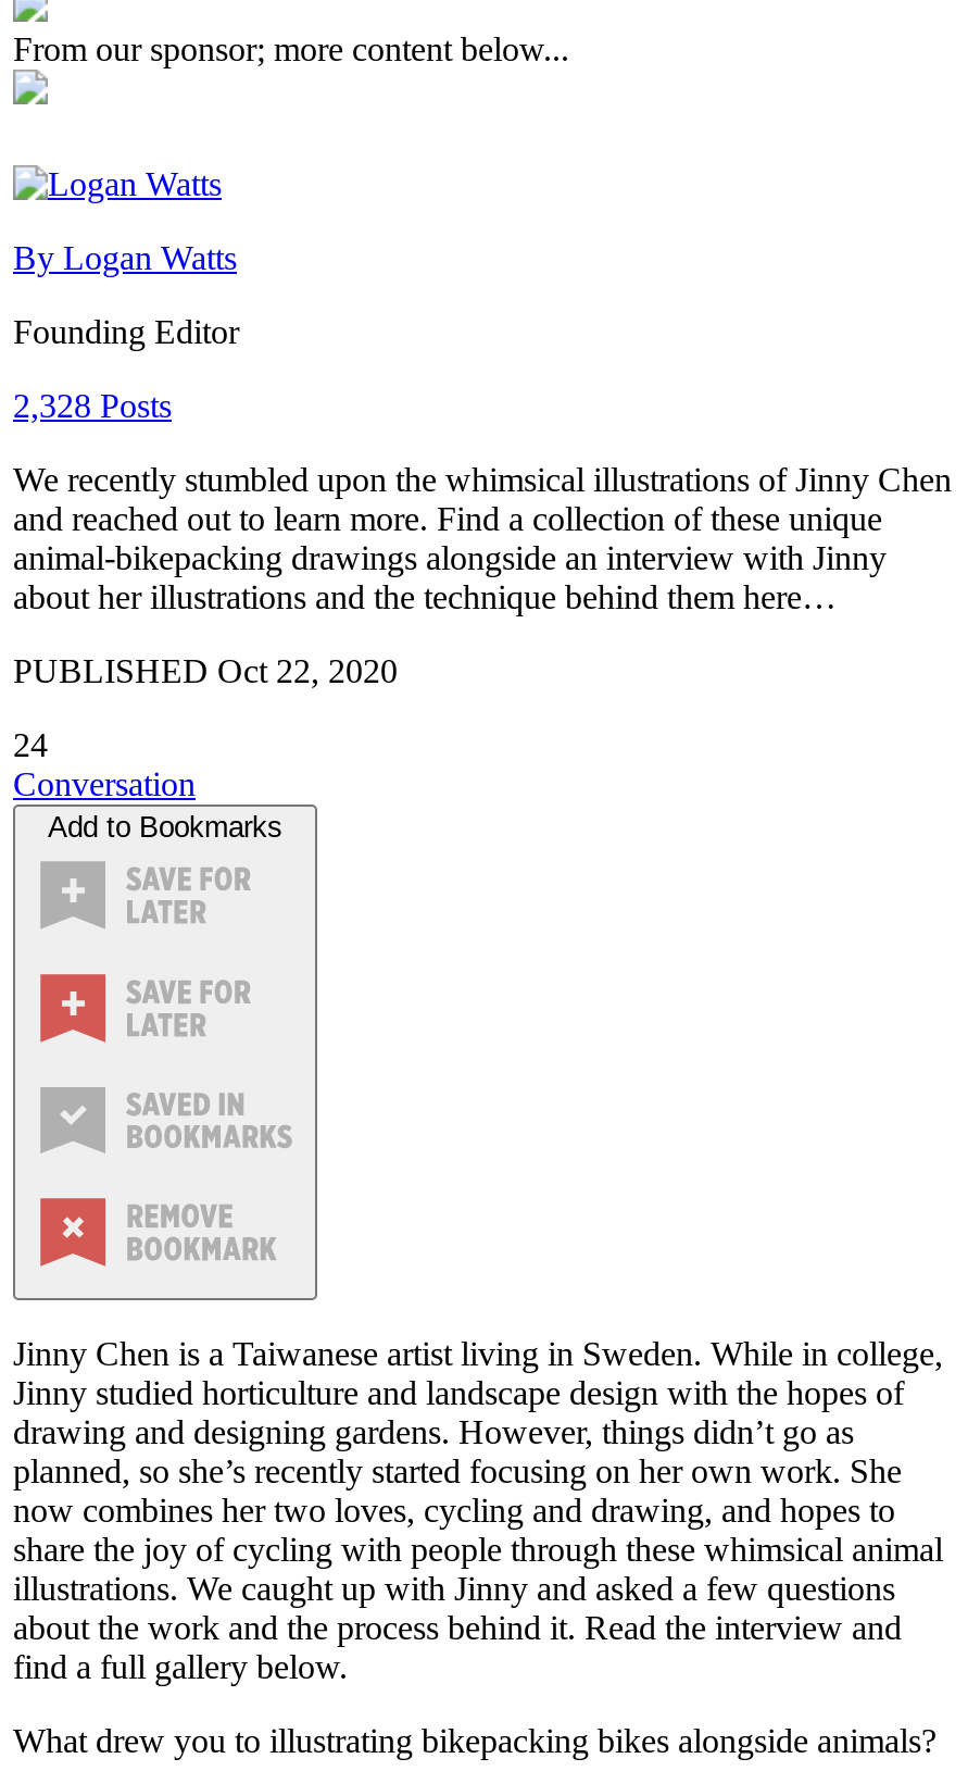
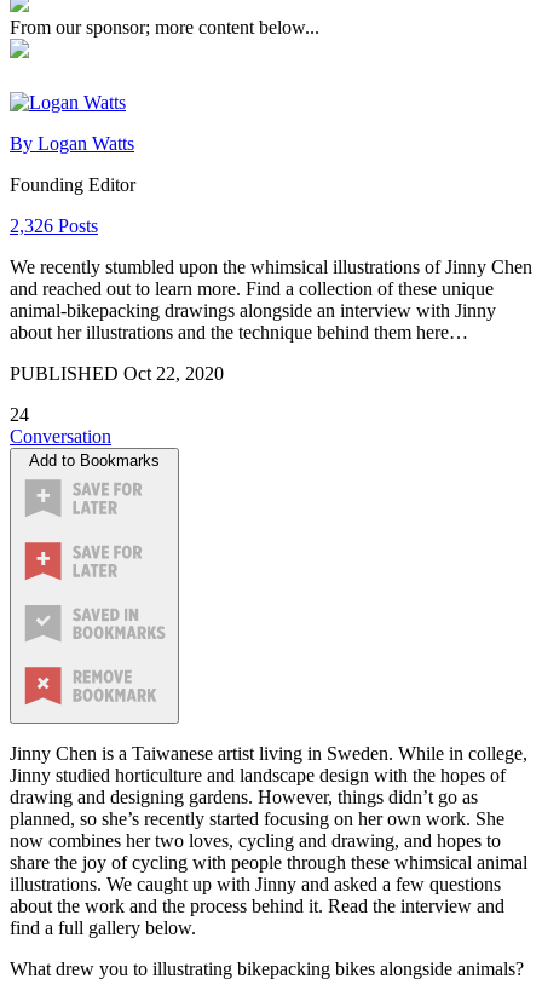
- 2,328 Posts
+ 2,326 Posts
